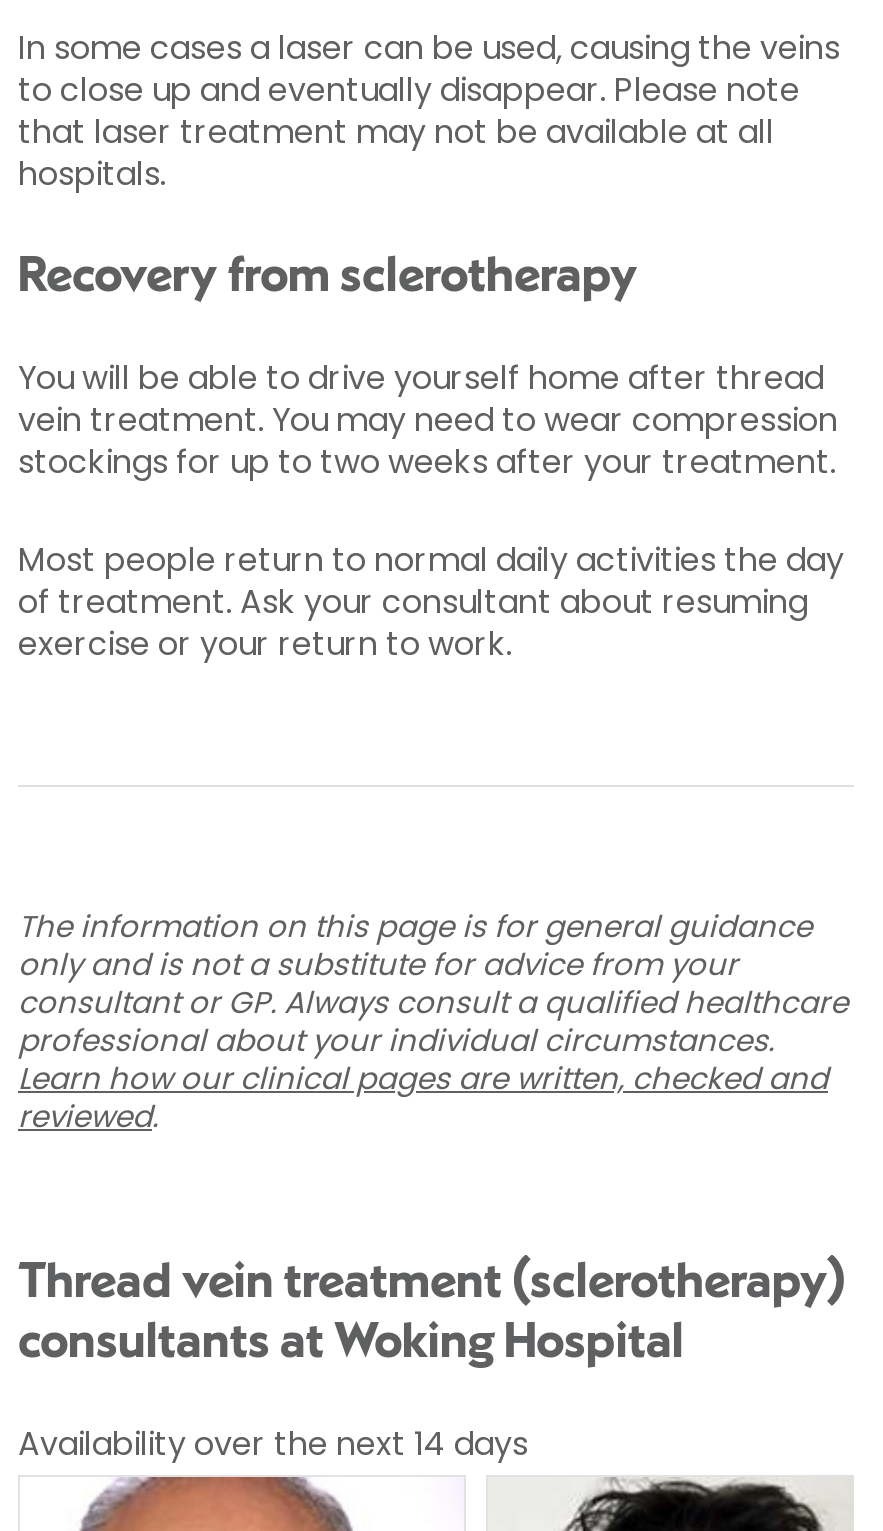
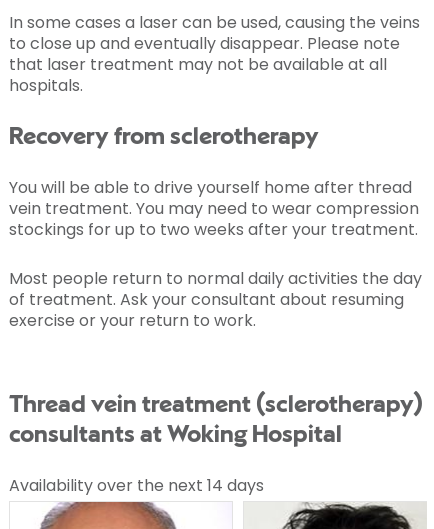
- The information on this page is for general guidance
- only and is not a substitute for advice from your
- consultant or GP. Always consult a qualified healthcare
- professional about your individual circumstances.
- Learn how our clinical pages are written, checked and
- reviewed.
